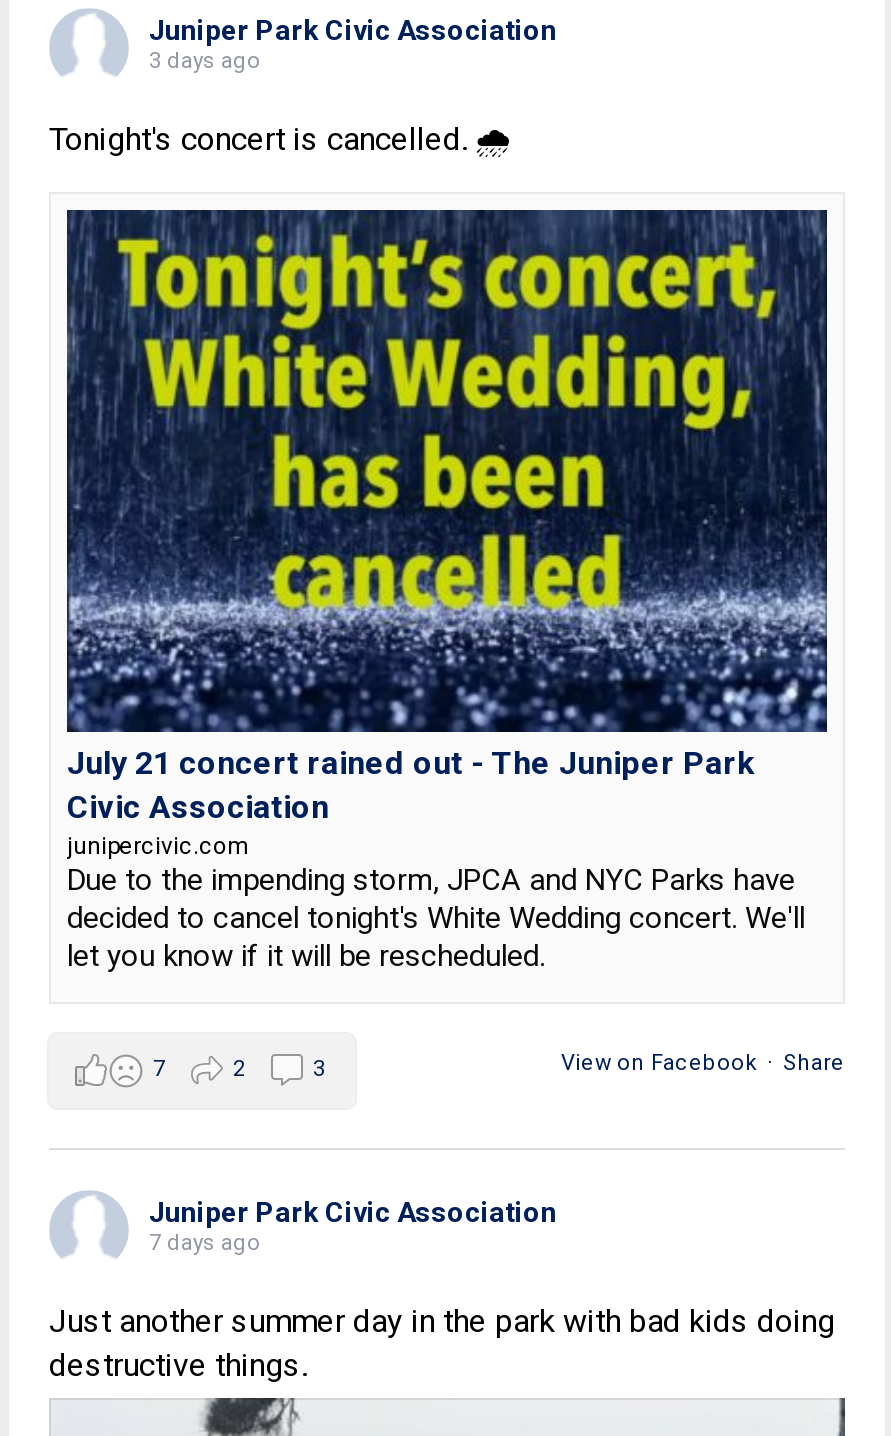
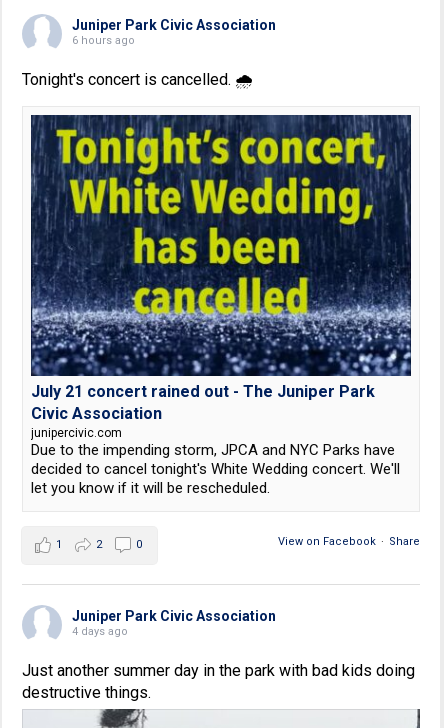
- 3 days ago
+ 6 hours ago

- 7
+ 1

- 3
+ 0

- 7 days ago
+ 4 days ago
